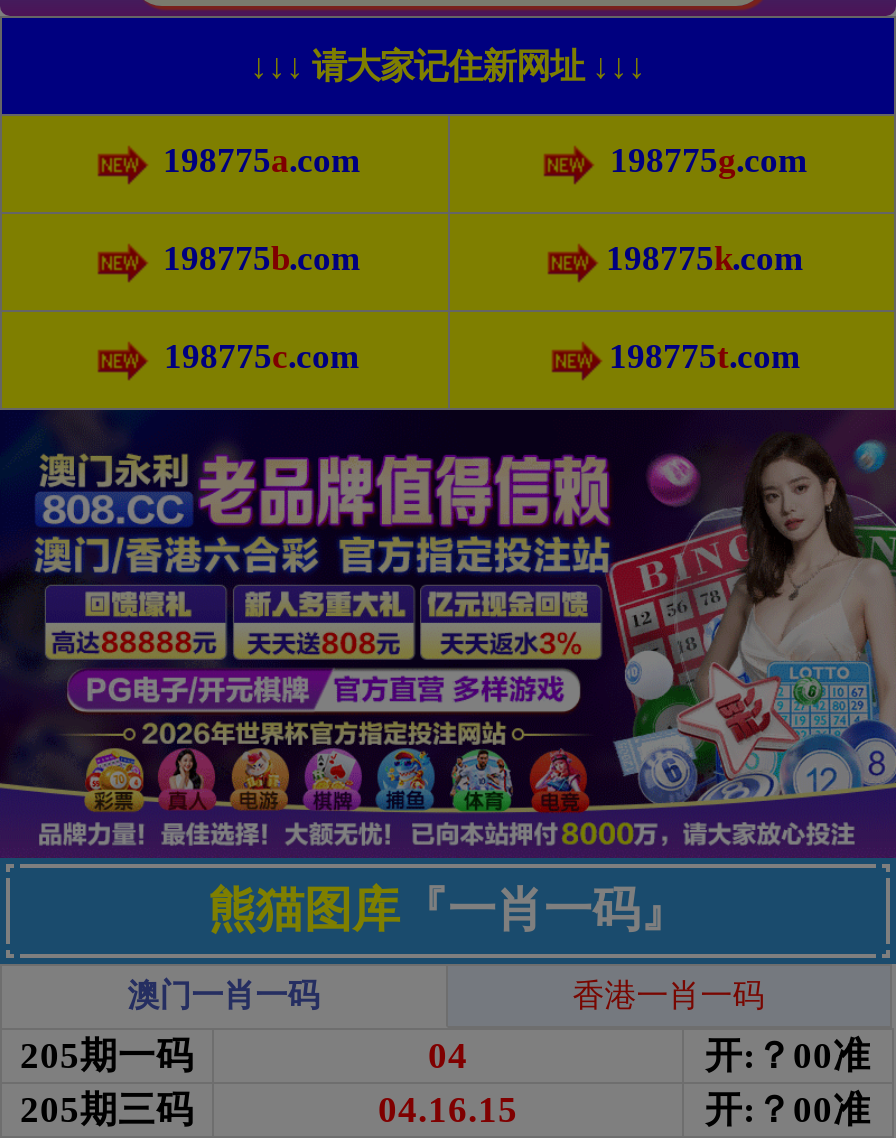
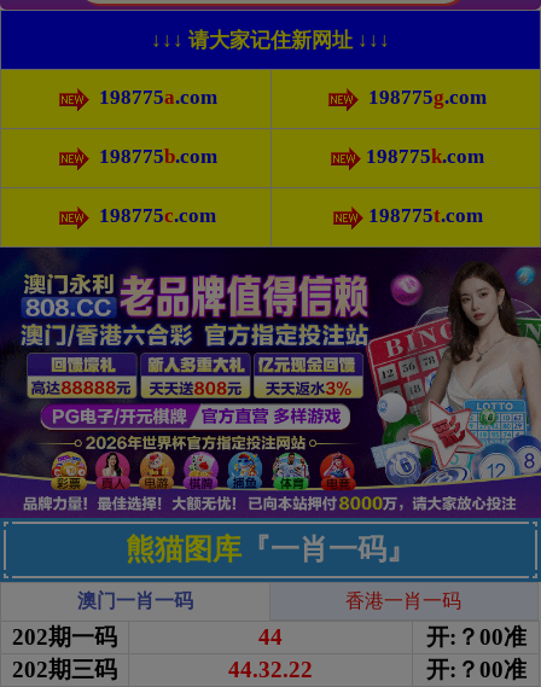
- 205期一码
+ 202期一码

- 04
+ 44

- 205期三码
+ 202期三码

- 04.16.15
+ 44.32.22
